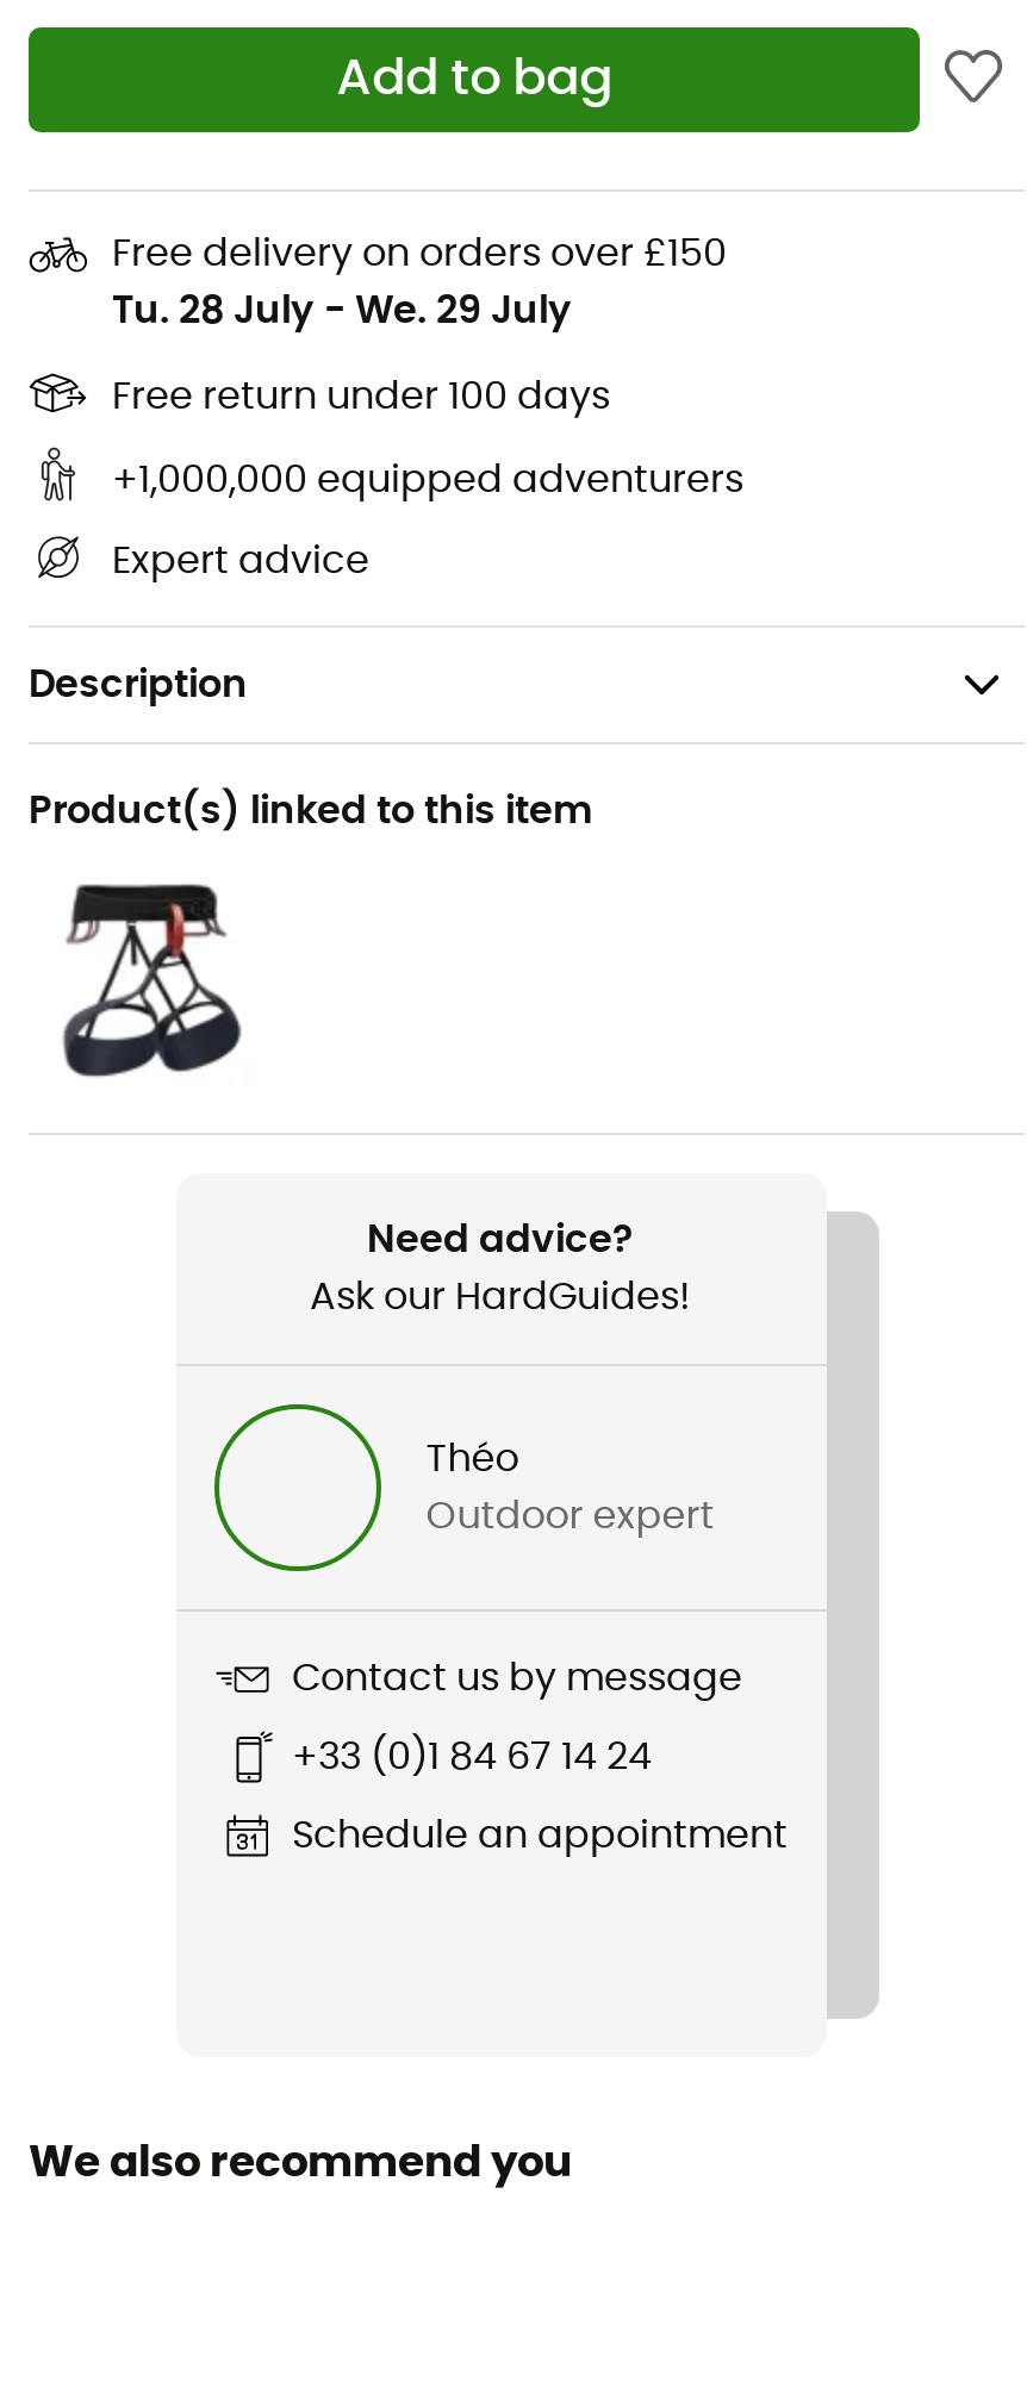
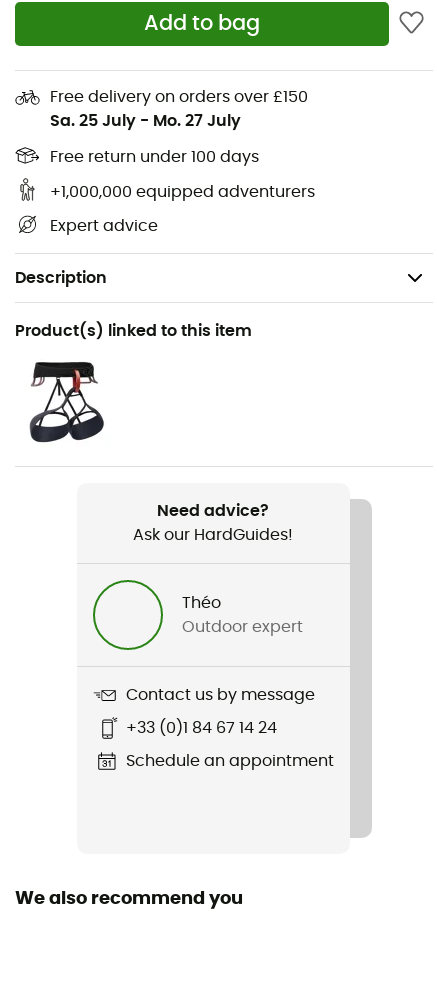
- Tu. 28 July - We. 29 July
+ Sa. 25 July - Mo. 27 July
